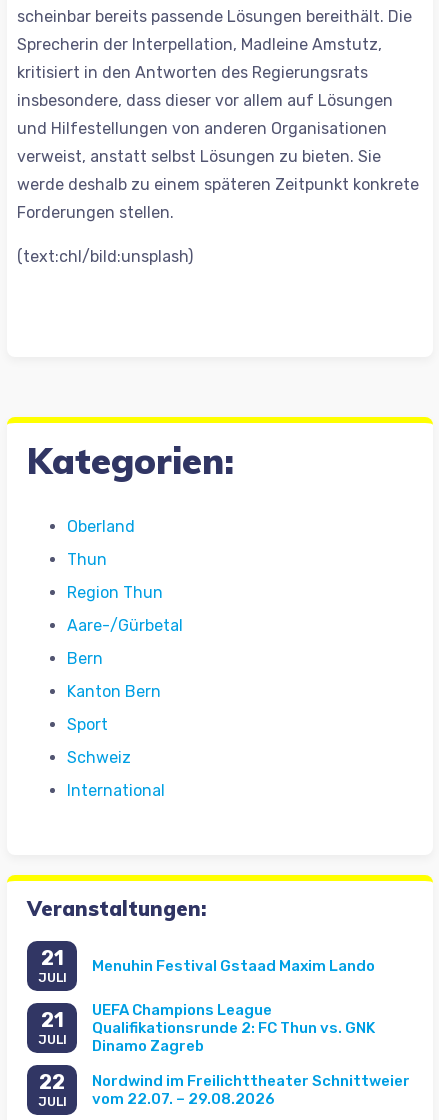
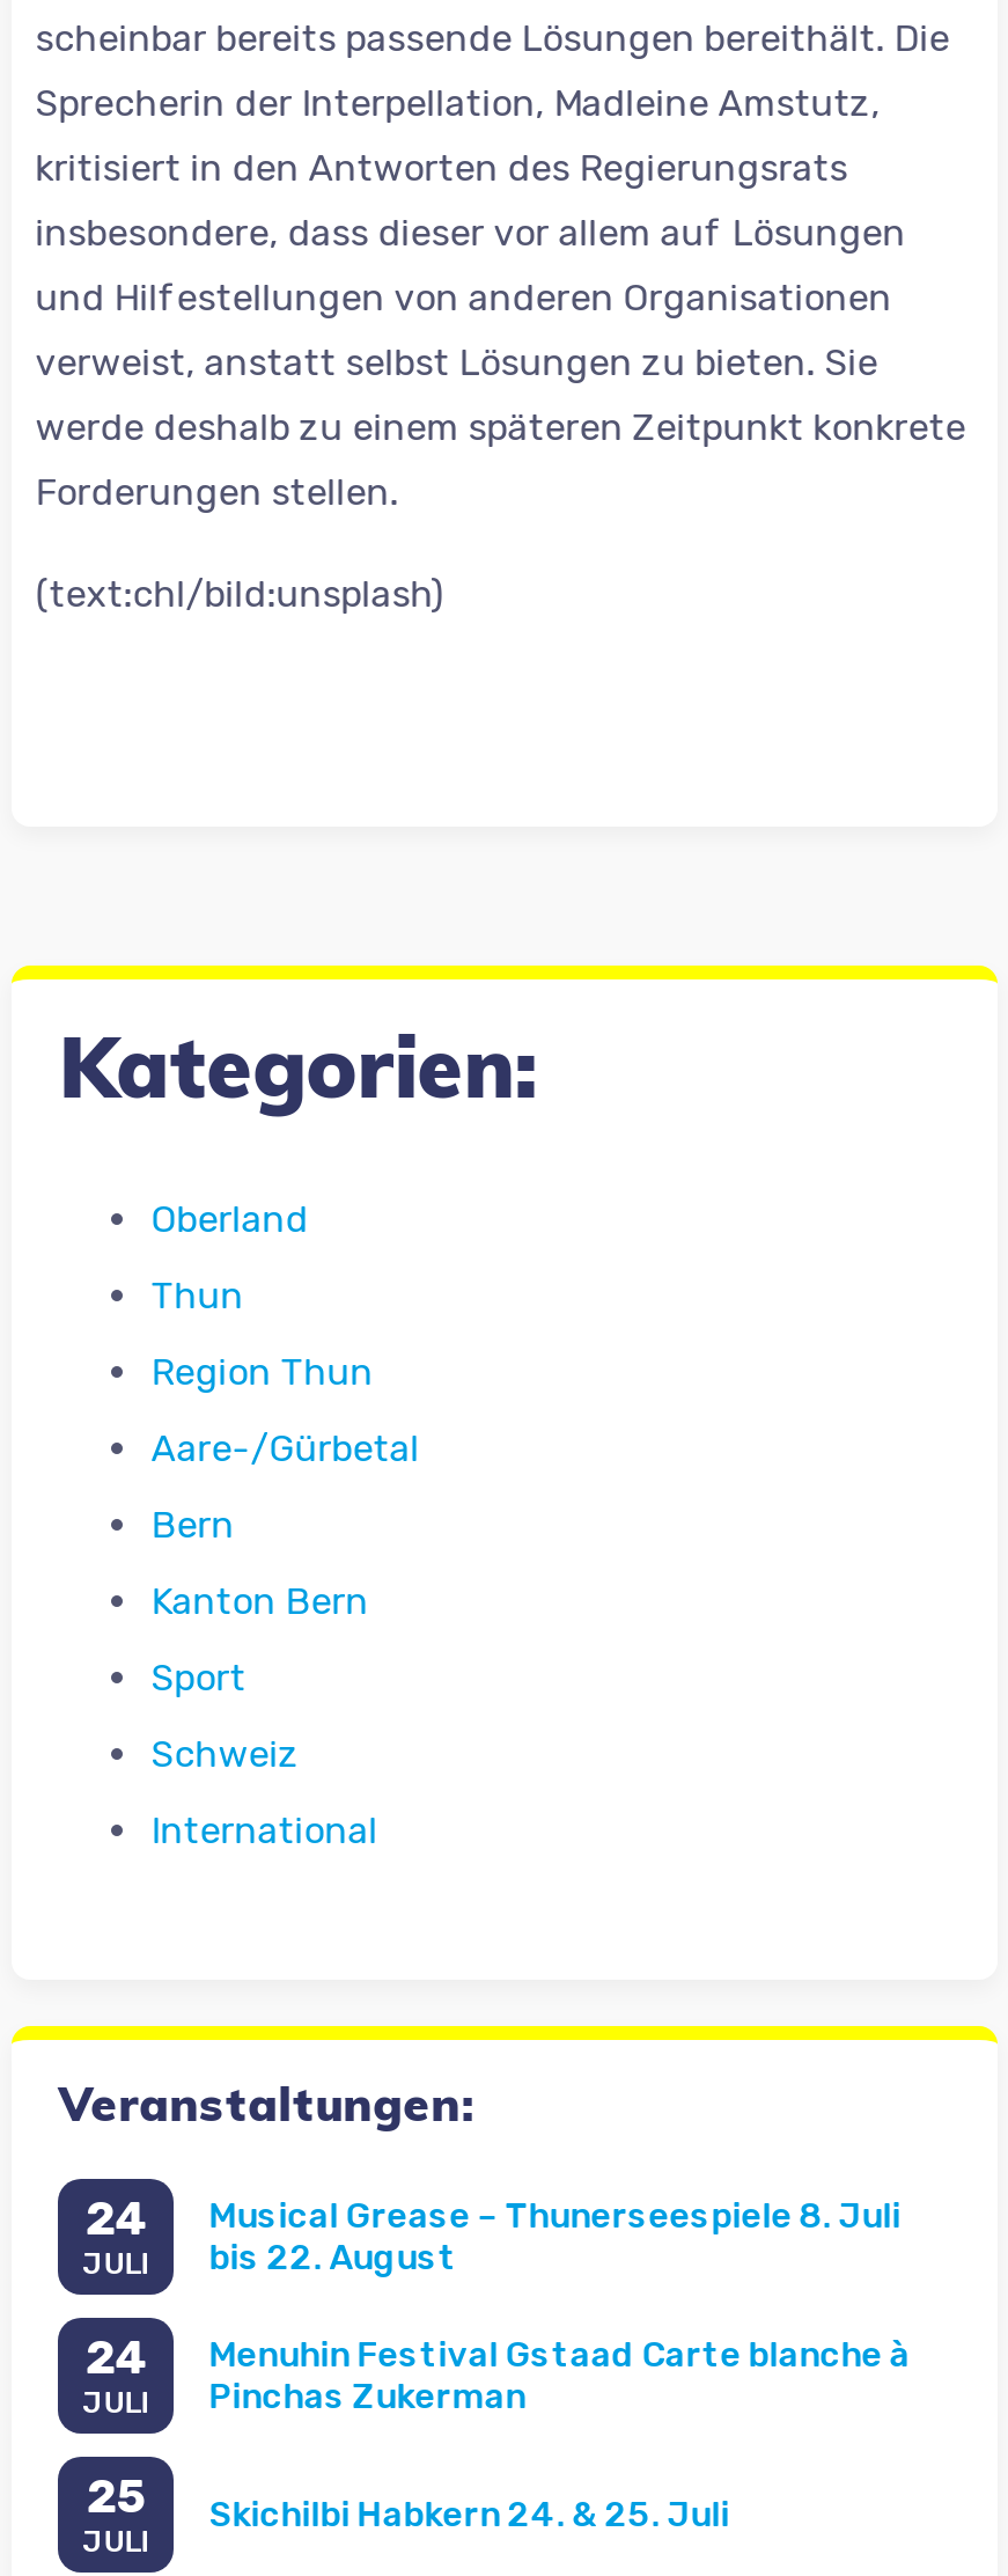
- 21
+ 24

- Menuhin Festival Gstaad Maxim Lando
+ Musical Grease – Thunerseespiele 8. Juli
+ bis 22. August

- UEFA Champions League
- Qualifikationsrunde 2: FC Thun vs. GNK
- Dinamo Zagreb
+ Menuhin Festival Gstaad Carte blanche à
+ Pinchas Zukerman

- 21
+ 24

- 22
+ 25

- Nordwind im Freilichttheater Schnittweier
- vom 22.07. – 29.08.2026
+ Skichilbi Habkern 24. & 25. Juli
